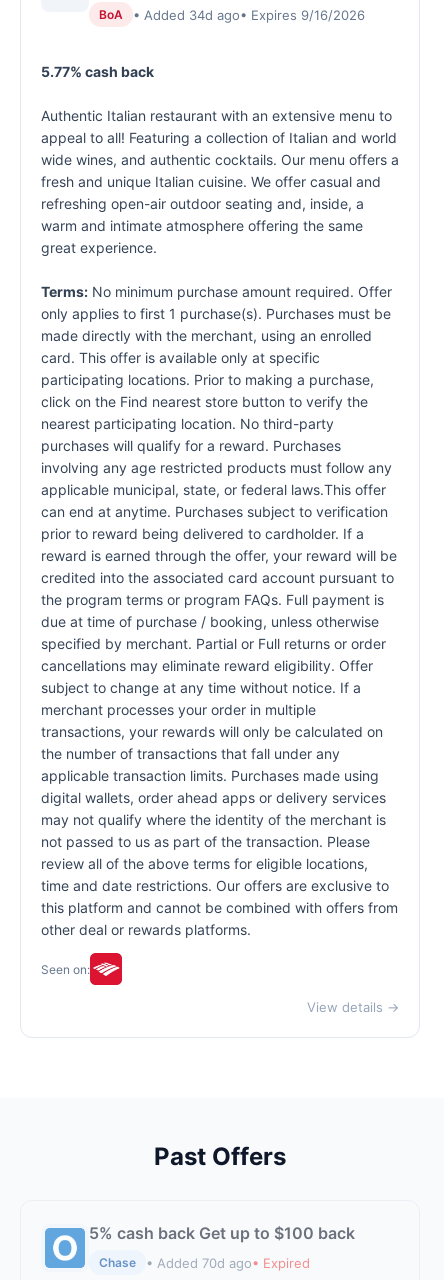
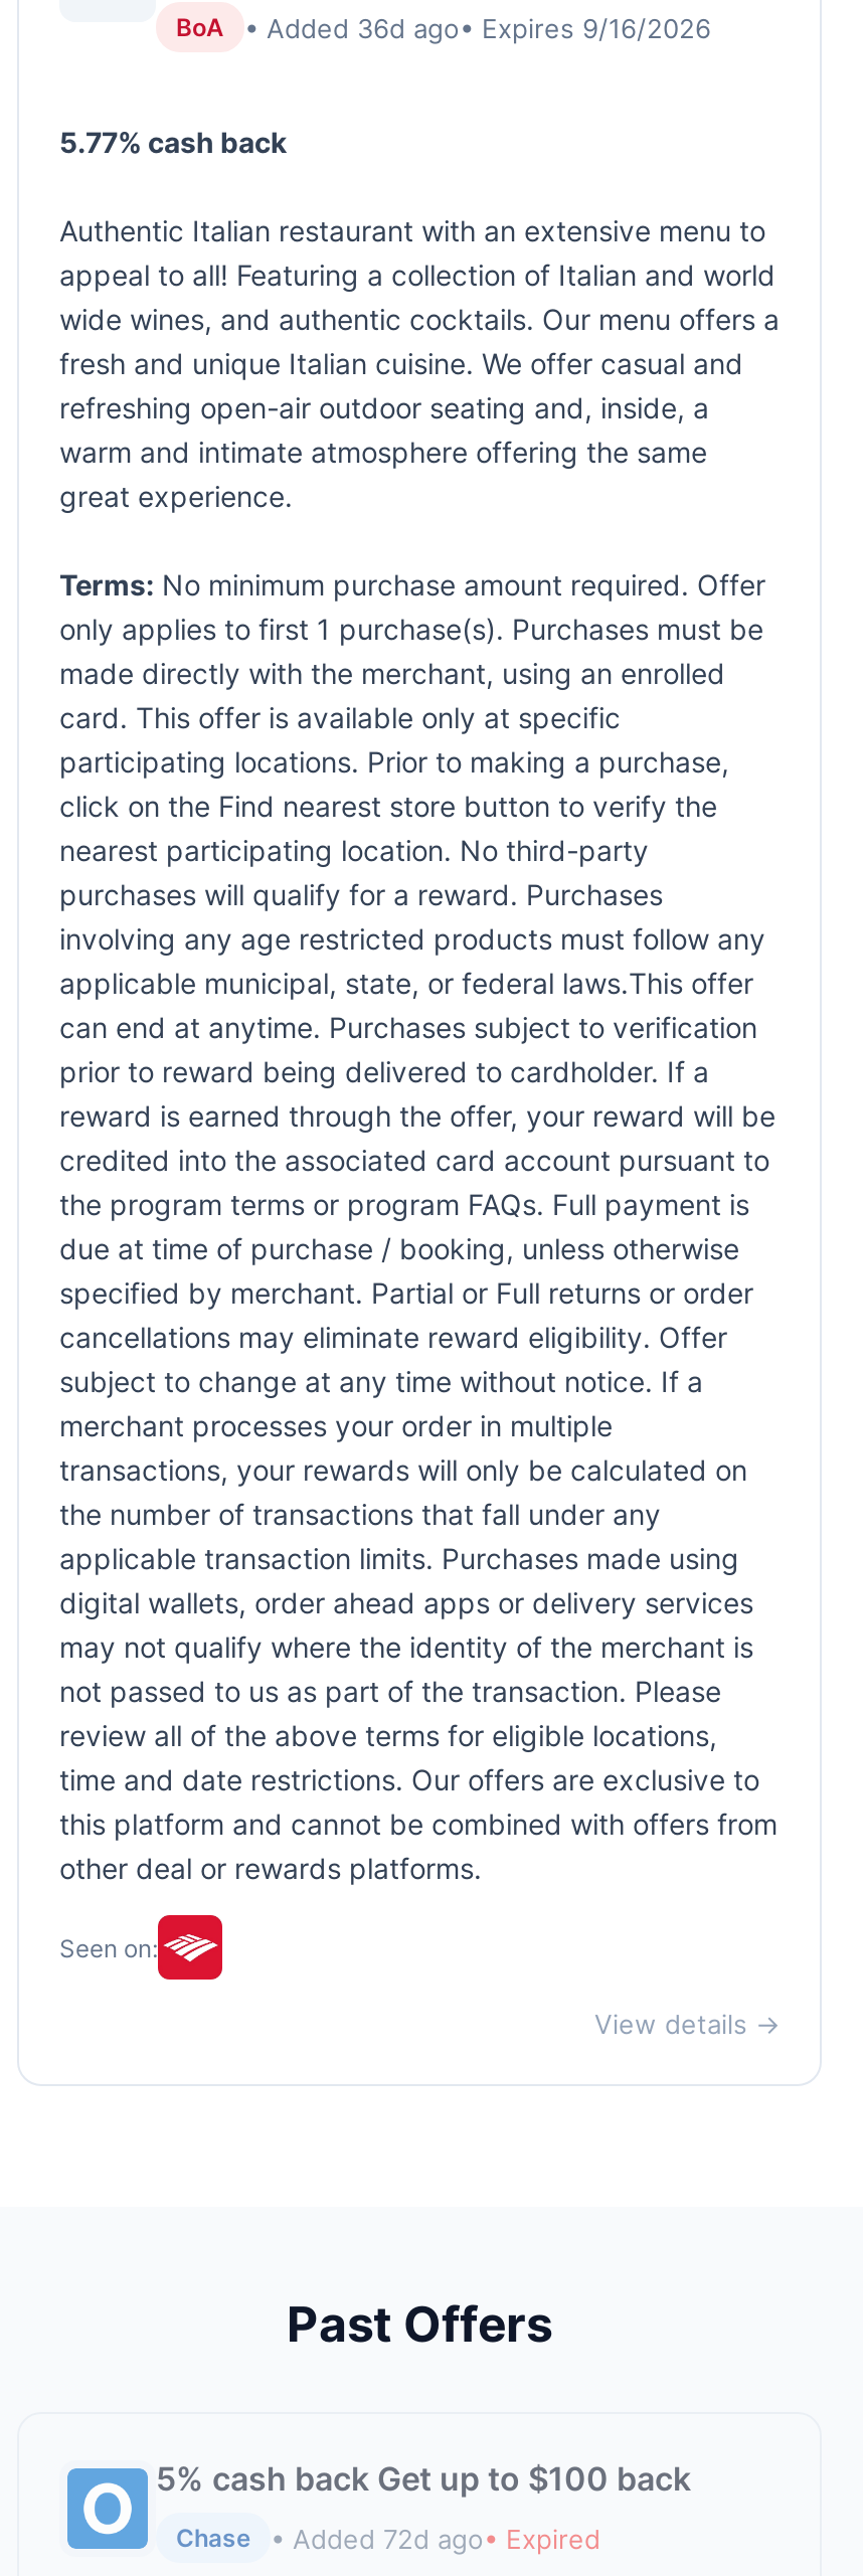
- • Added 34d ago• Expires 9/16/2026
+ • Added 36d ago• Expires 9/16/2026

- • Added 70d ago• Expired
+ • Added 72d ago• Expired
